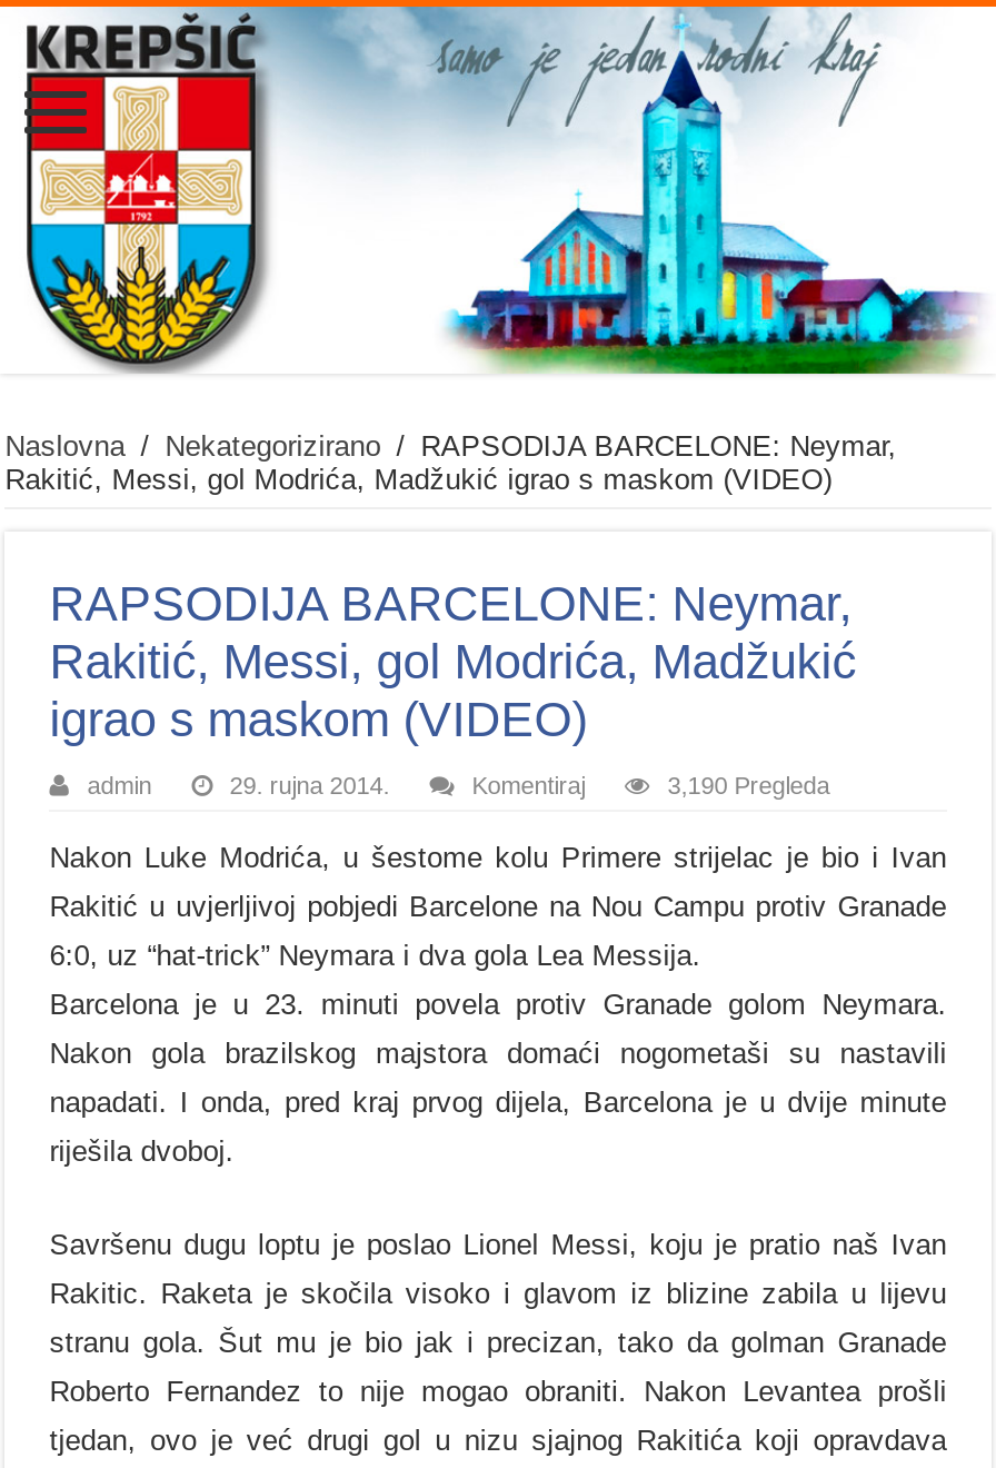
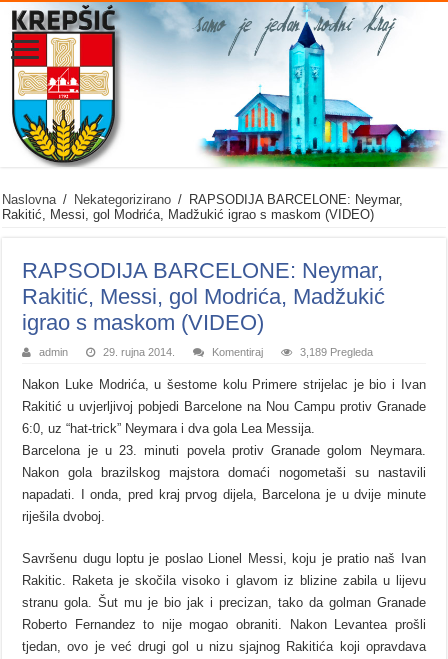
- 3,190 Pregleda
+ 3,189 Pregleda
